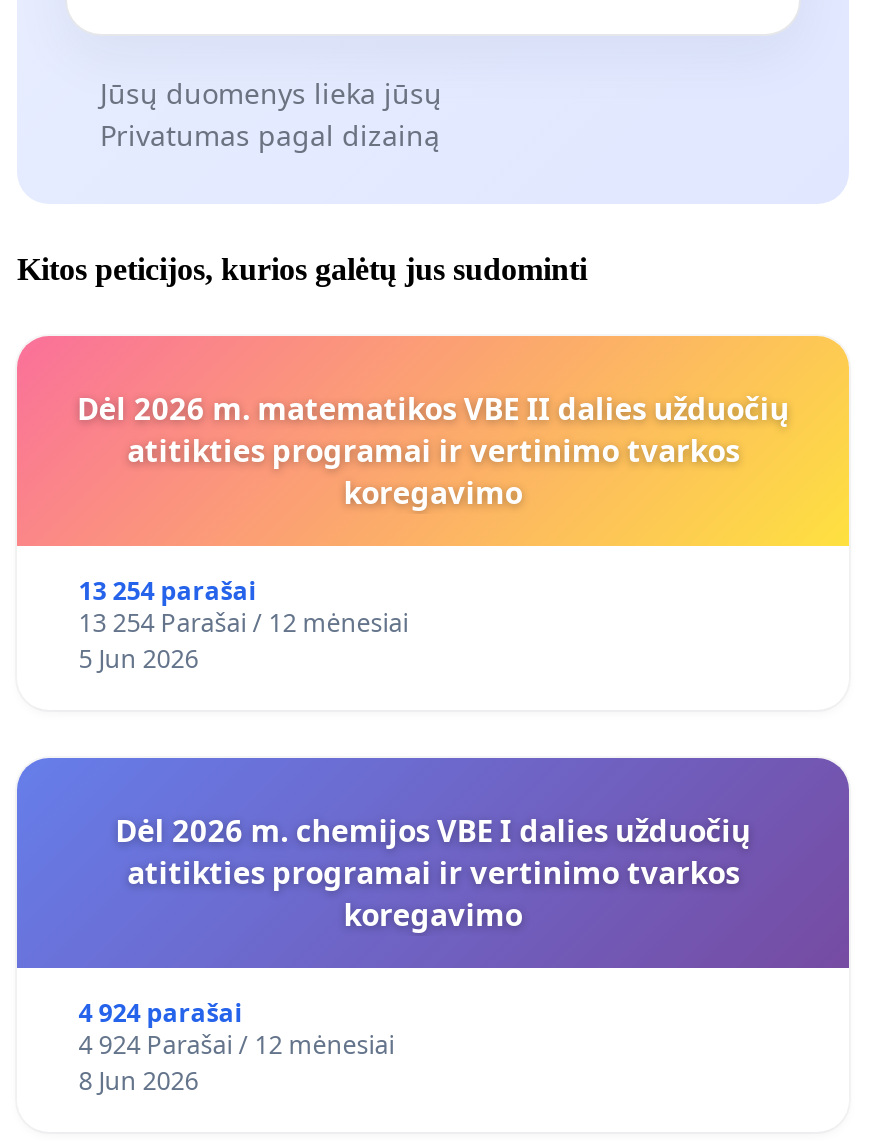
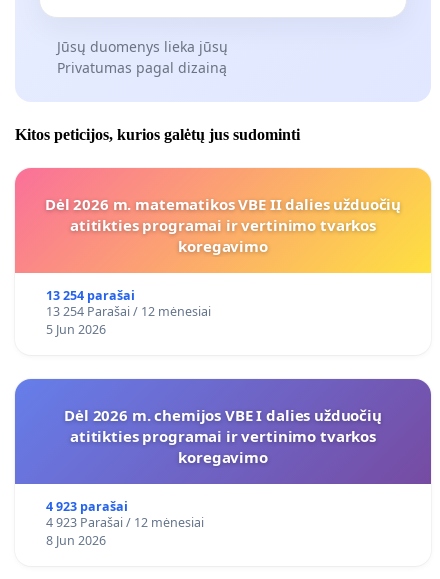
- 4 924 parašai
+ 4 923 parašai

- 4 924 Parašai / 12 mėnesiai
+ 4 923 Parašai / 12 mėnesiai
